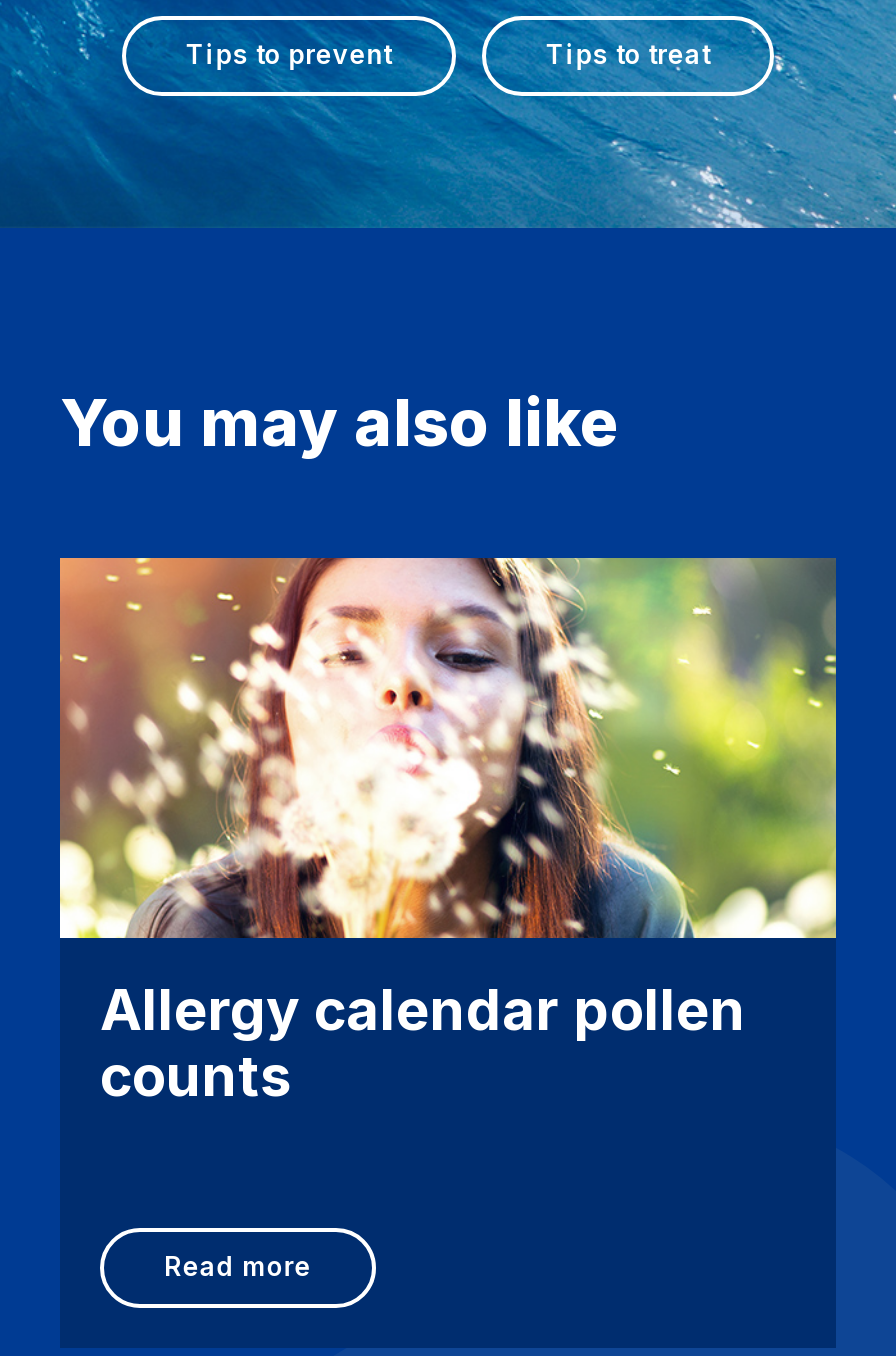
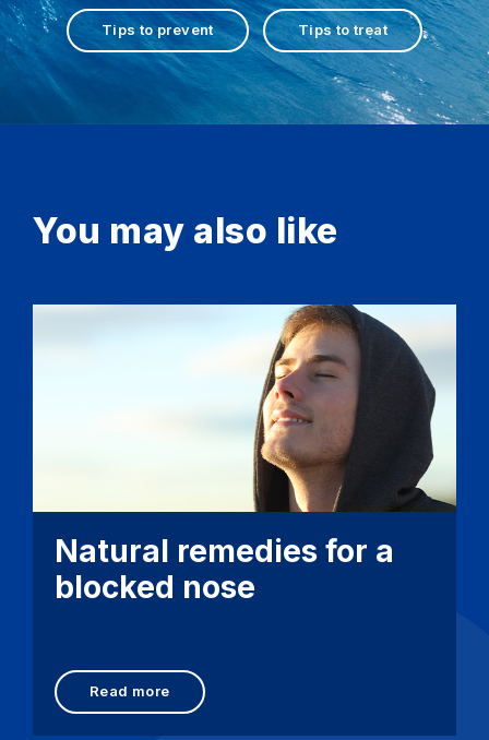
- [image]
- Allergy calendar pollen
- counts
+ [image]
+ Natural remedies for a
+ blocked nose
